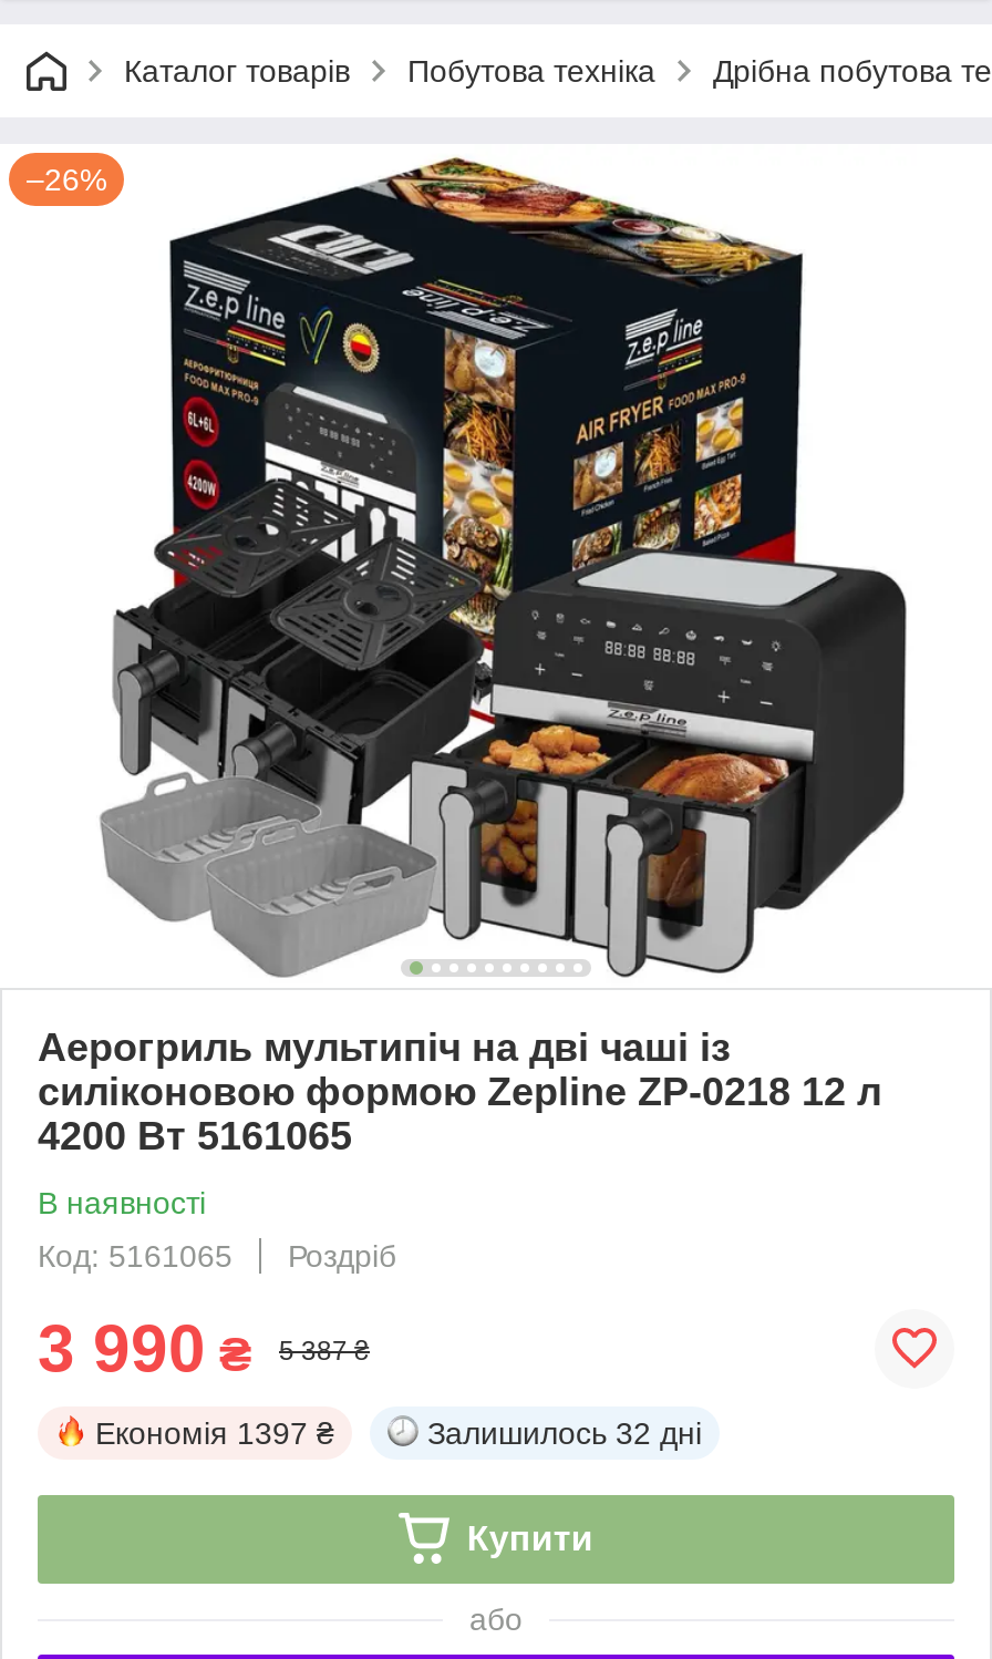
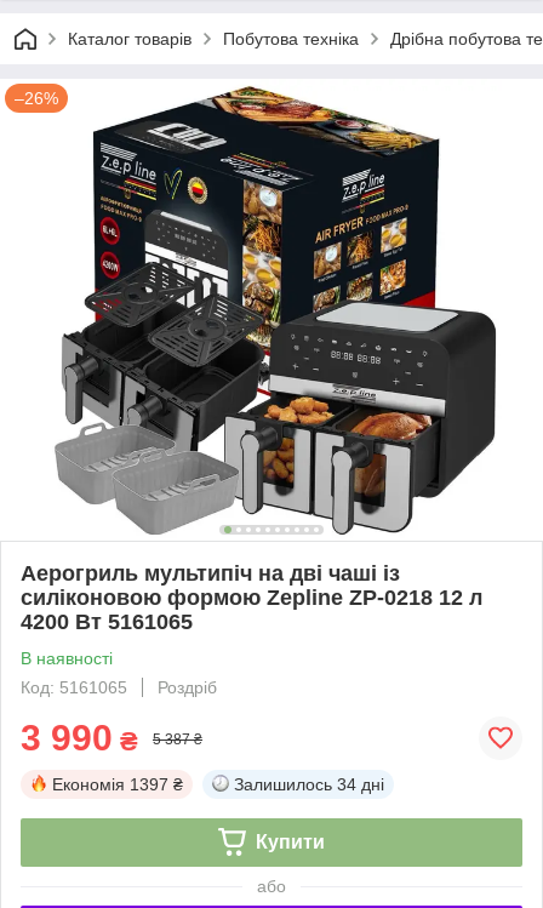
- Залишилось 32 дні
+ Залишилось 34 дні
